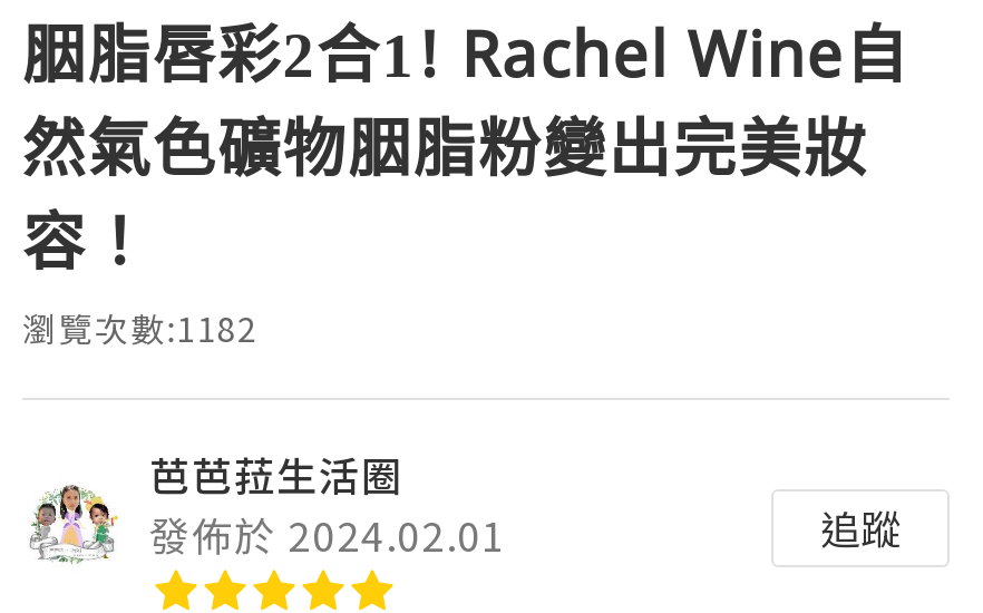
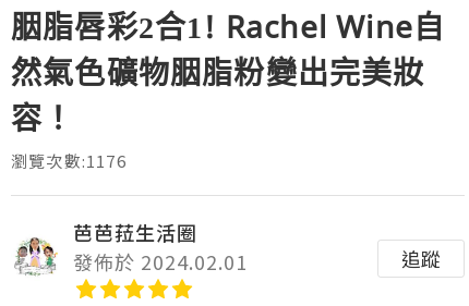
- 瀏覽次數:1182
+ 瀏覽次數:1176
